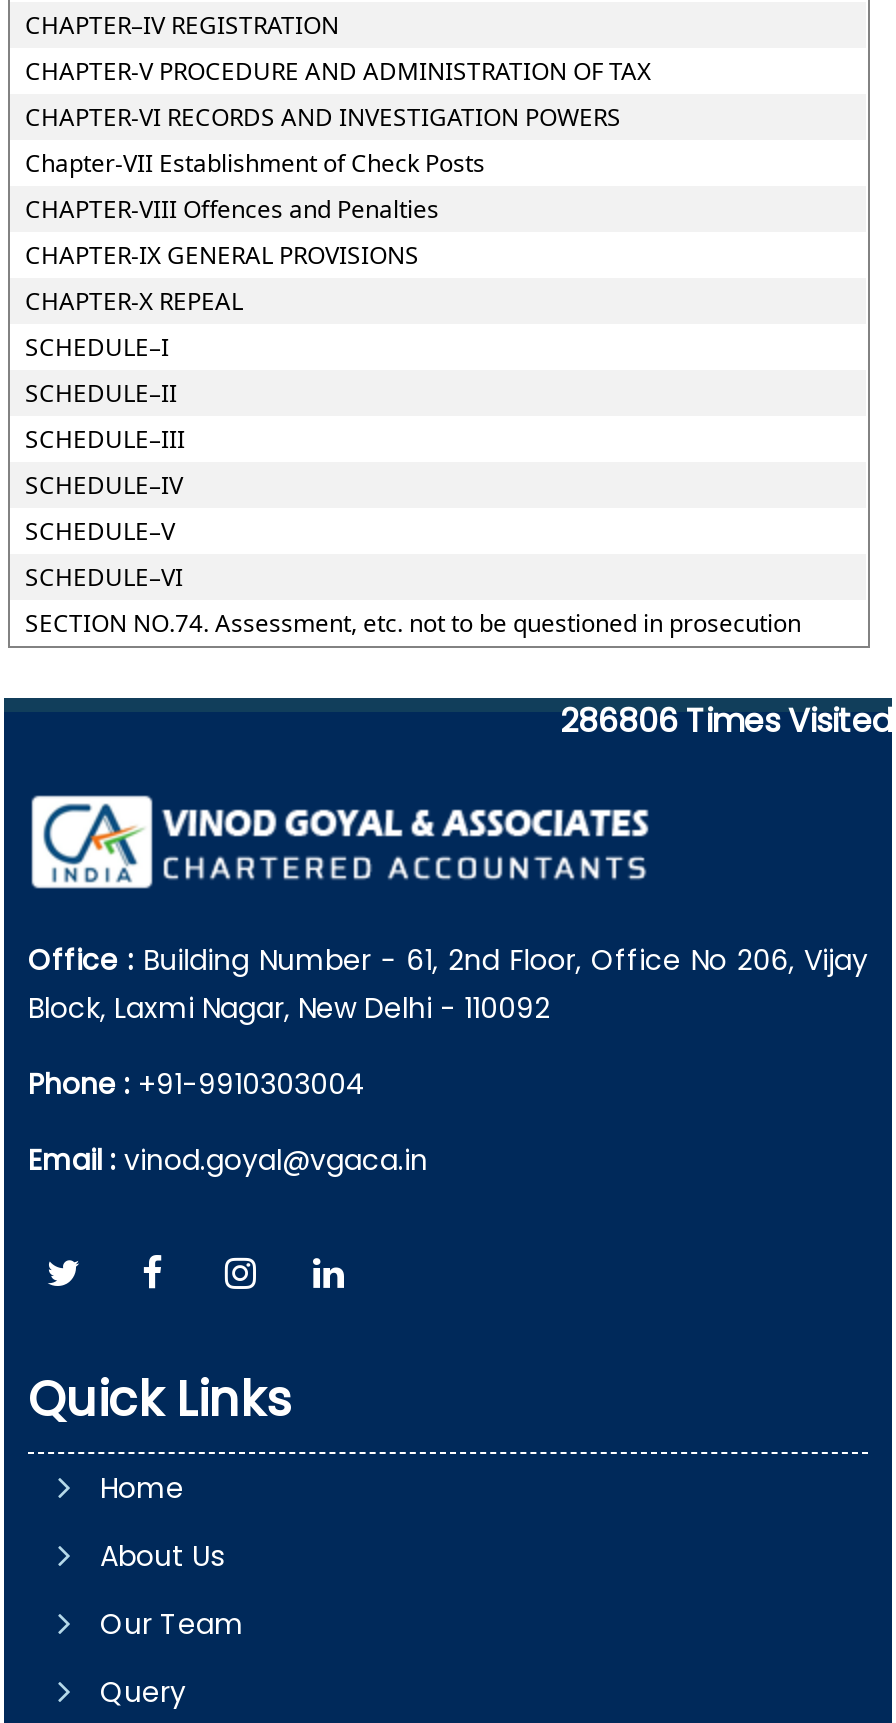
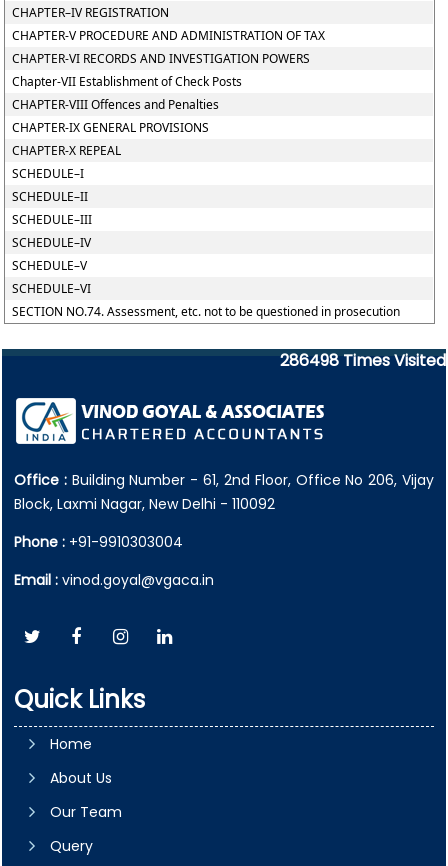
- 286806 Times Visited
+ 286498 Times Visited
